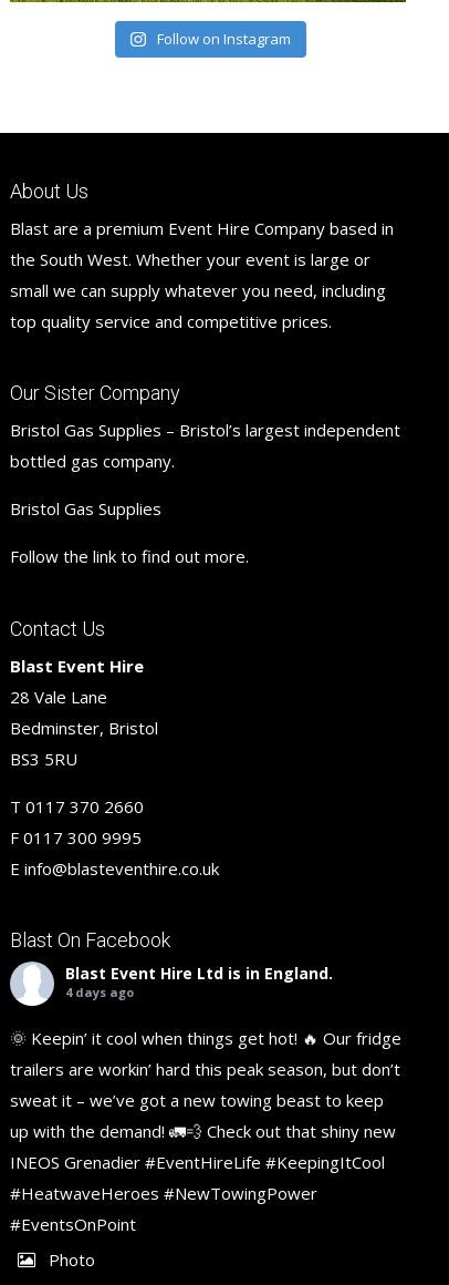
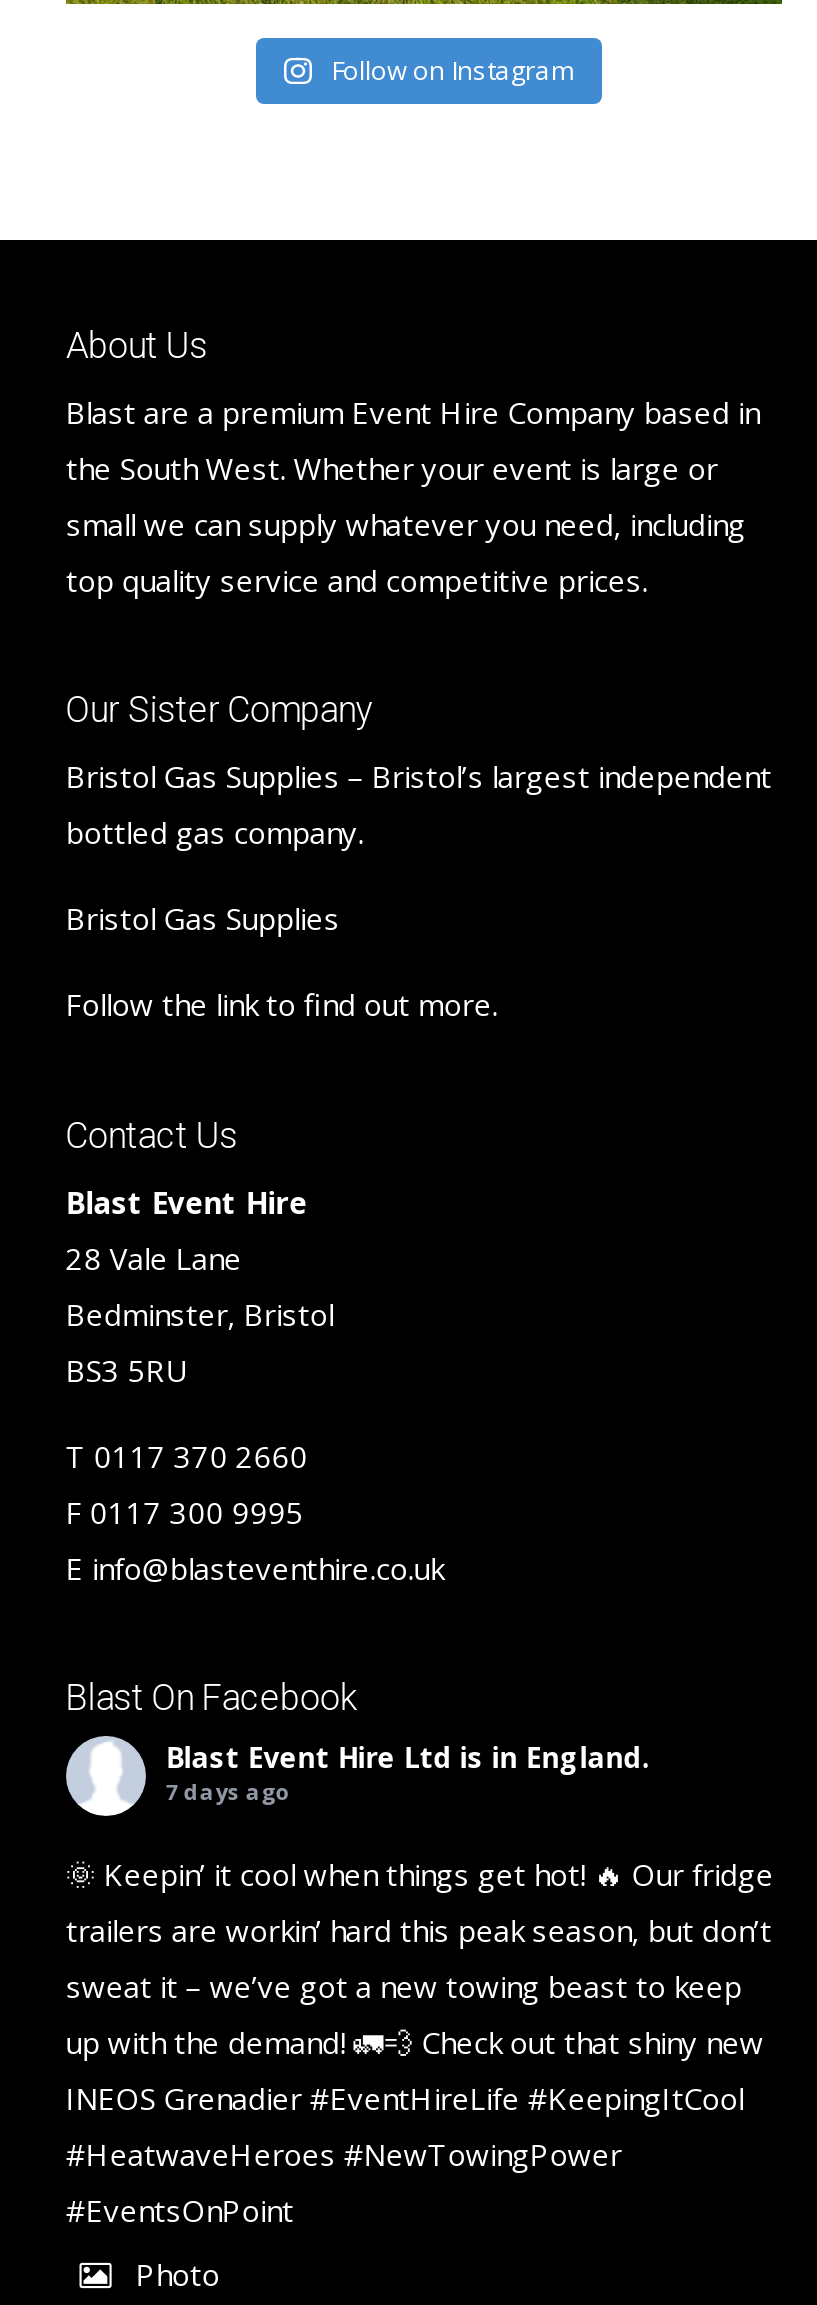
- 4 days ago
+ 7 days ago
